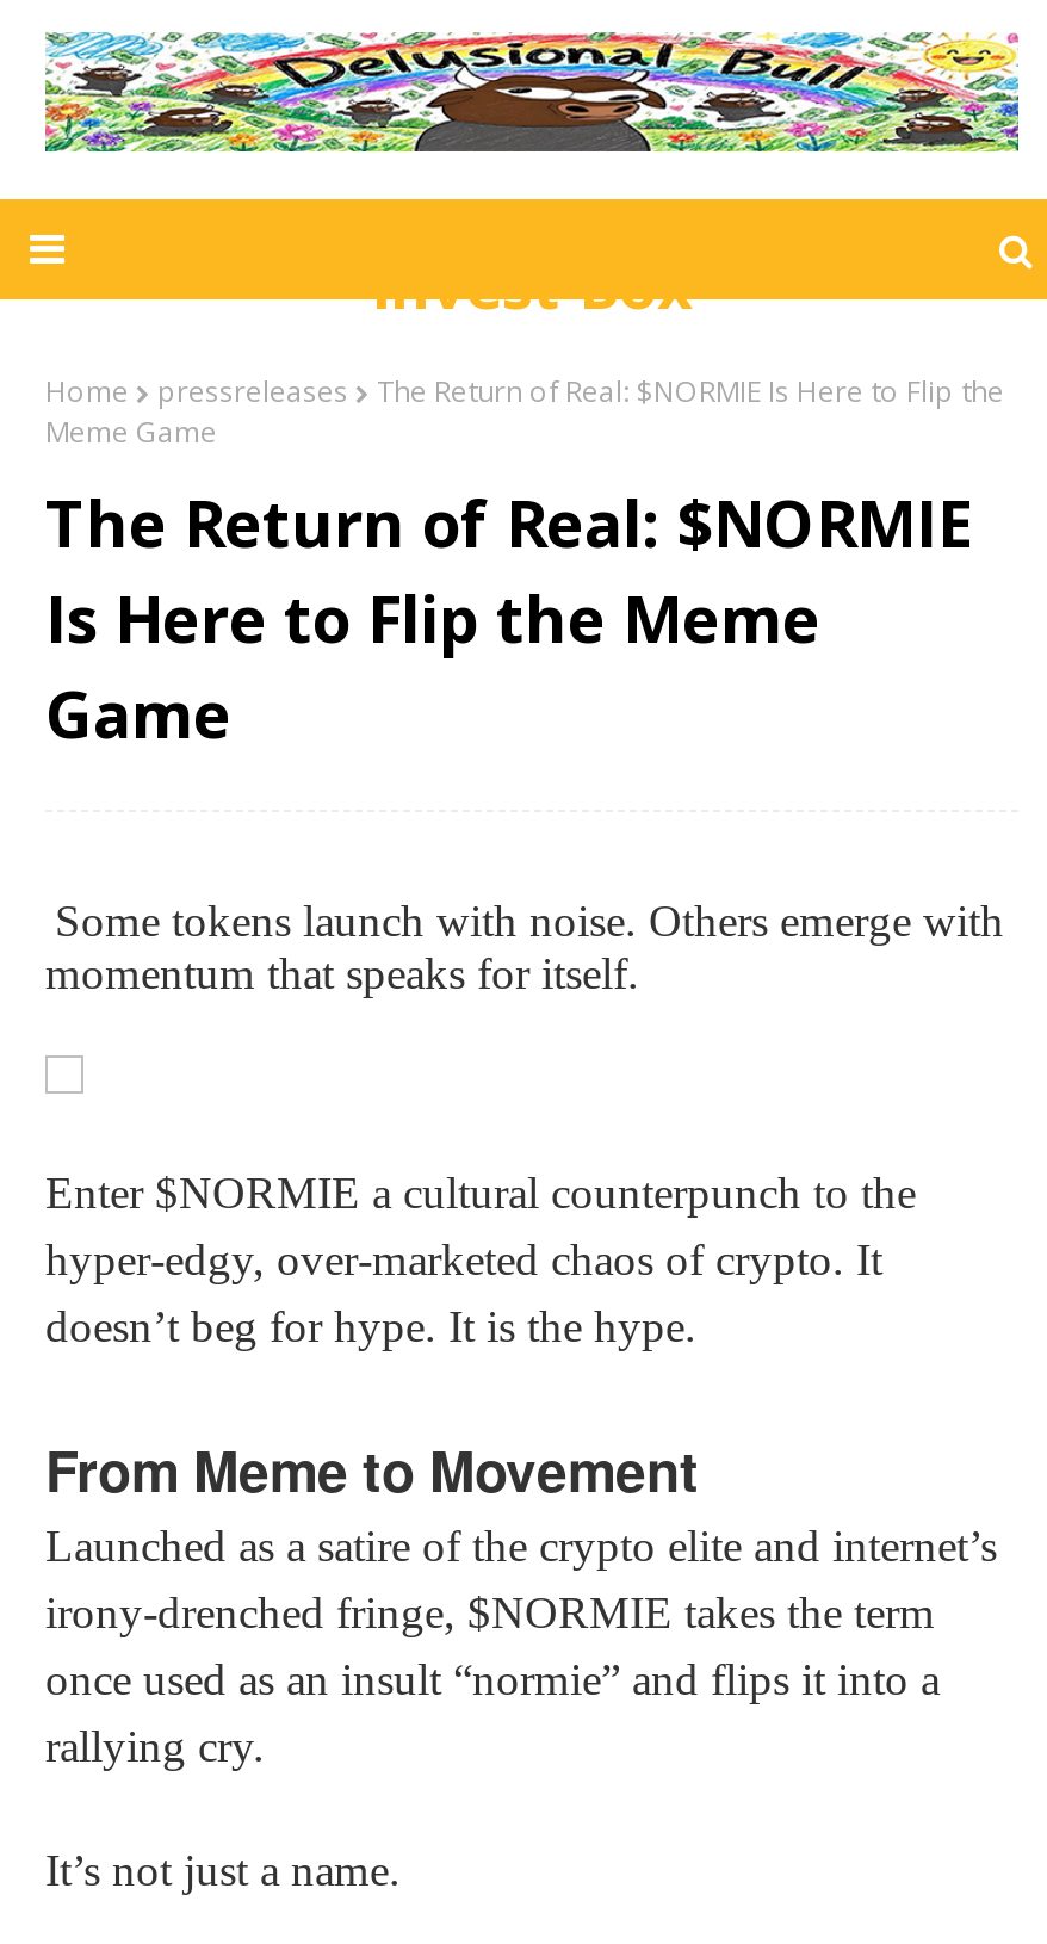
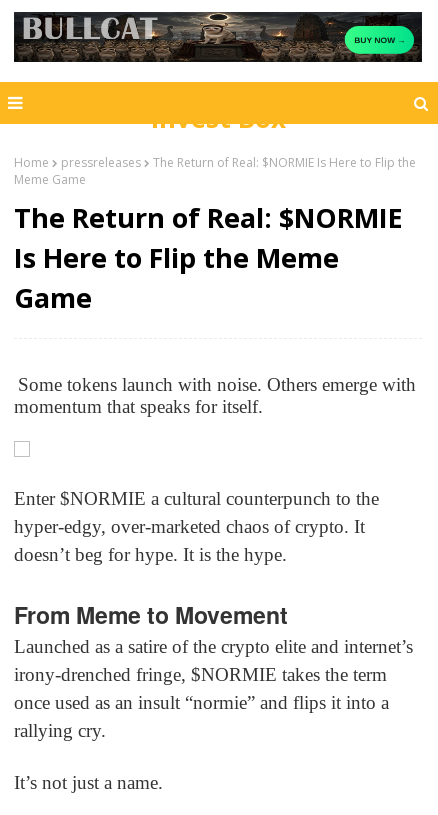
- [image]
+ [image]
